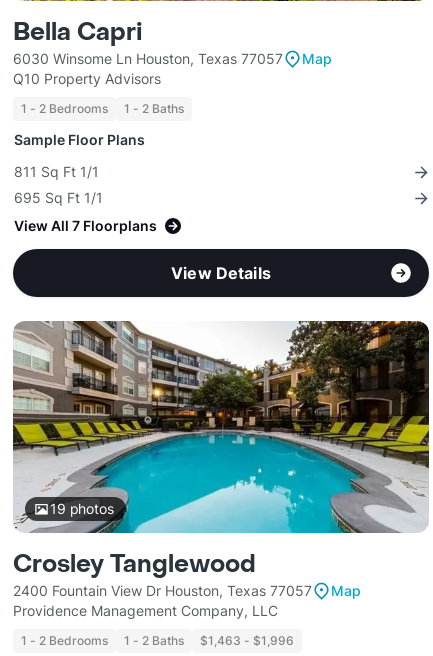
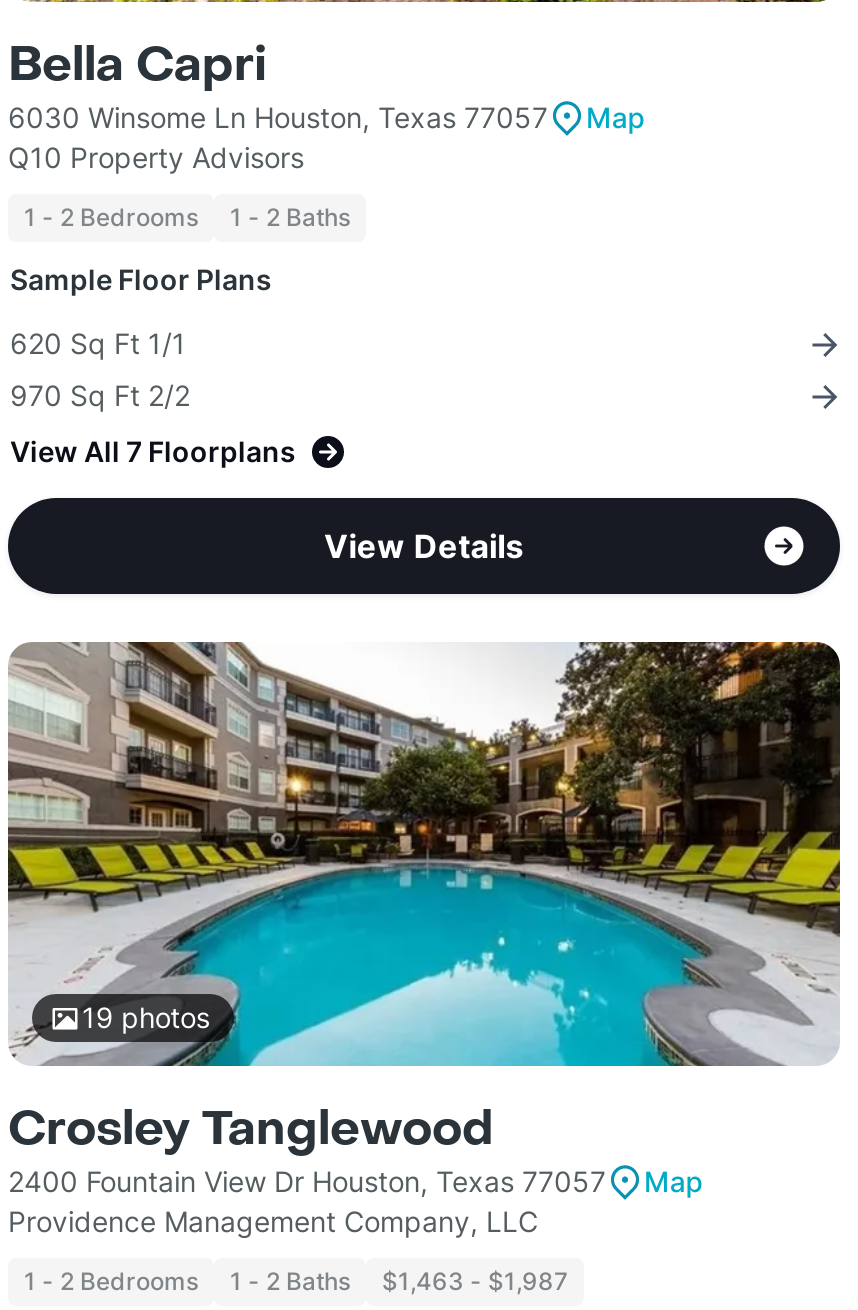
- 811 Sq Ft 1/1
+ 620 Sq Ft 1/1

- 695 Sq Ft 1/1
+ 970 Sq Ft 2/2

- 1 - 2 Bedrooms 1 - 2 Baths $1,463 - $1,996
+ 1 - 2 Bedrooms 1 - 2 Baths $1,463 - $1,987
